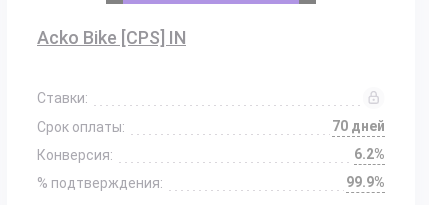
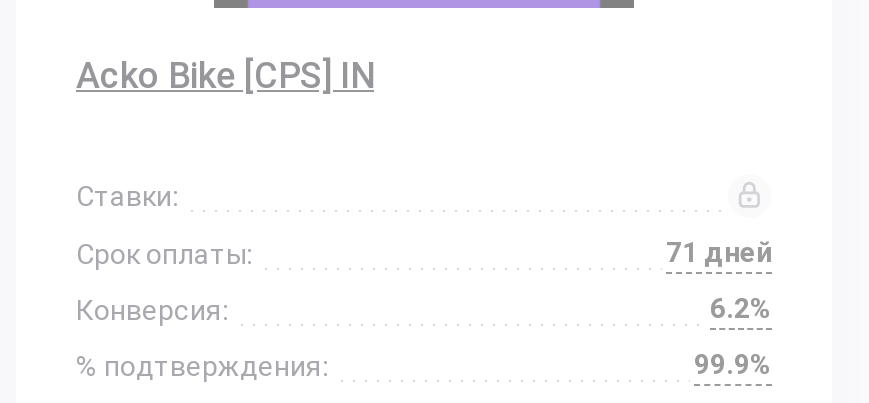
- 70 дней
+ 71 дней
